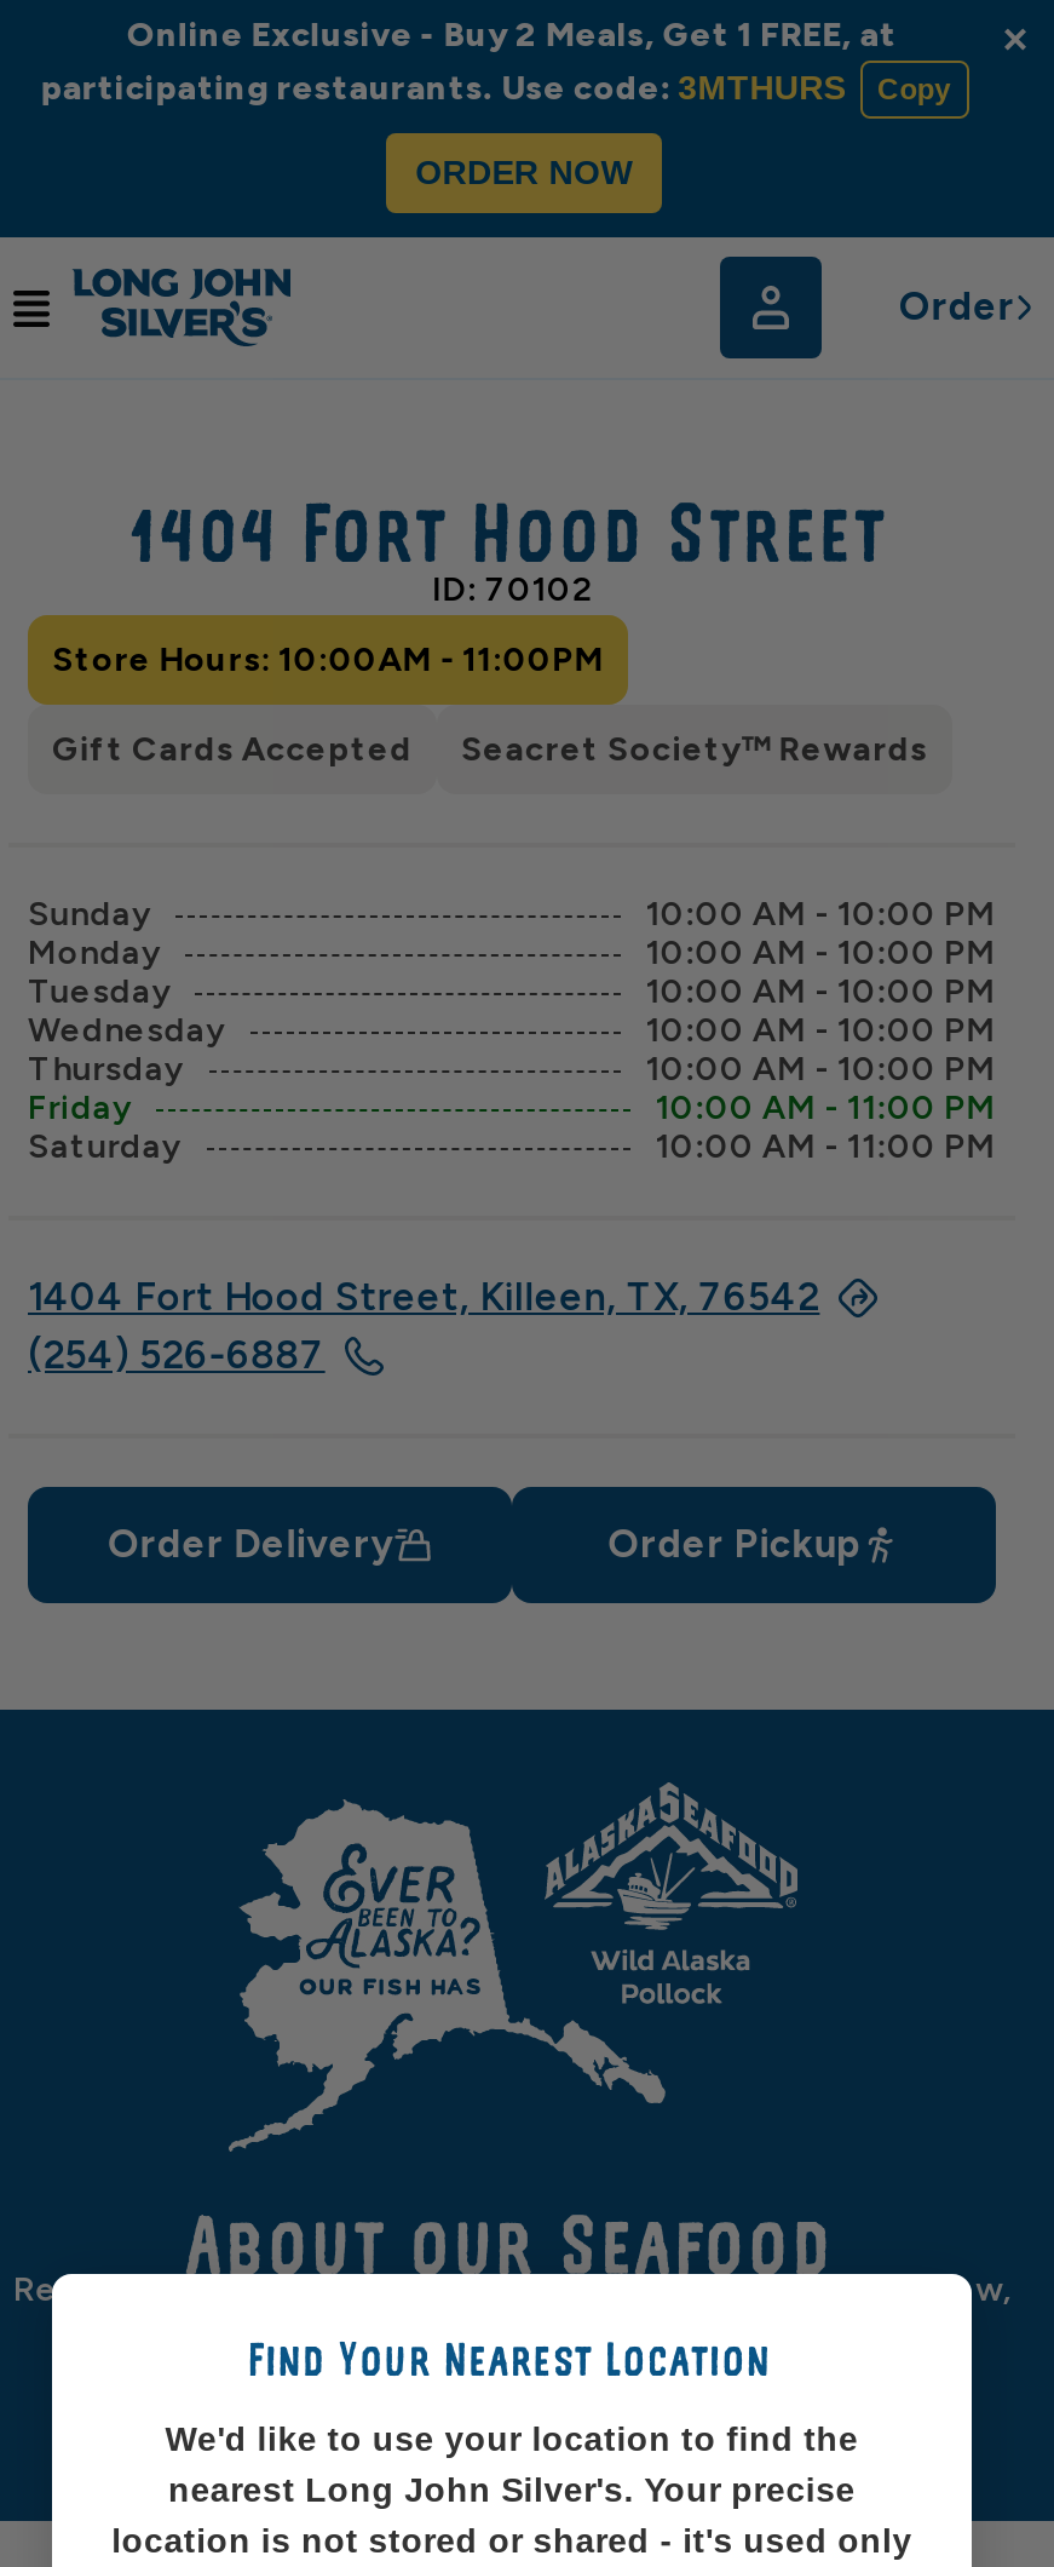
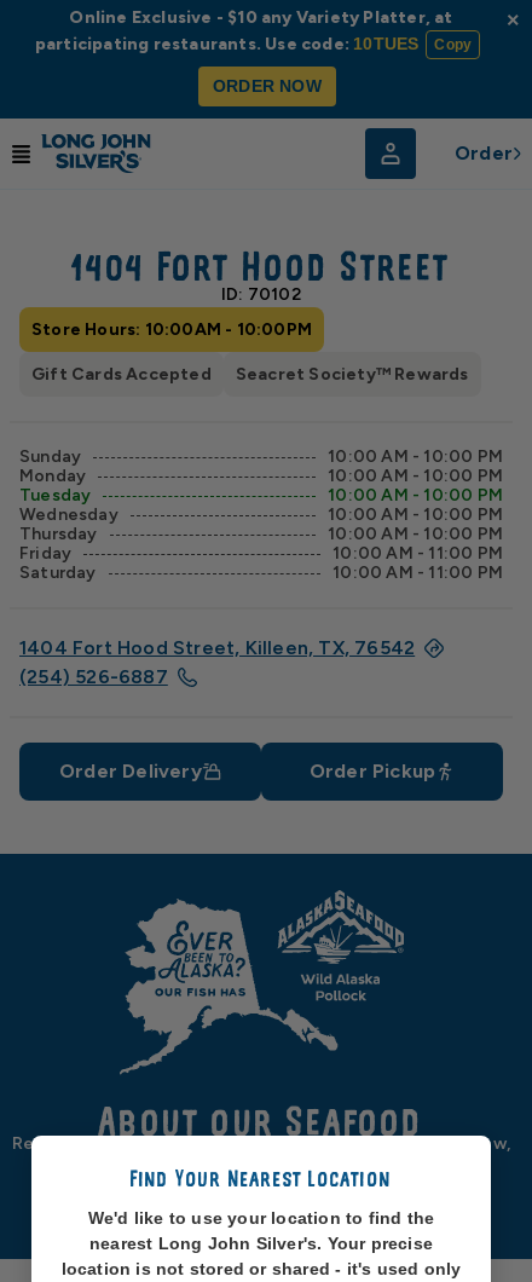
- Online Exclusive - Buy 2 Meals, Get 1 FREE, at
- participating restaurants. Use code: 3MTHURS
+ Online Exclusive - $10 any Variety Platter, at
+ participating restaurants. Use code: 10TUES

- Store Hours: 10:00AM - 11:00PM
+ Store Hours: 10:00AM - 10:00PM
